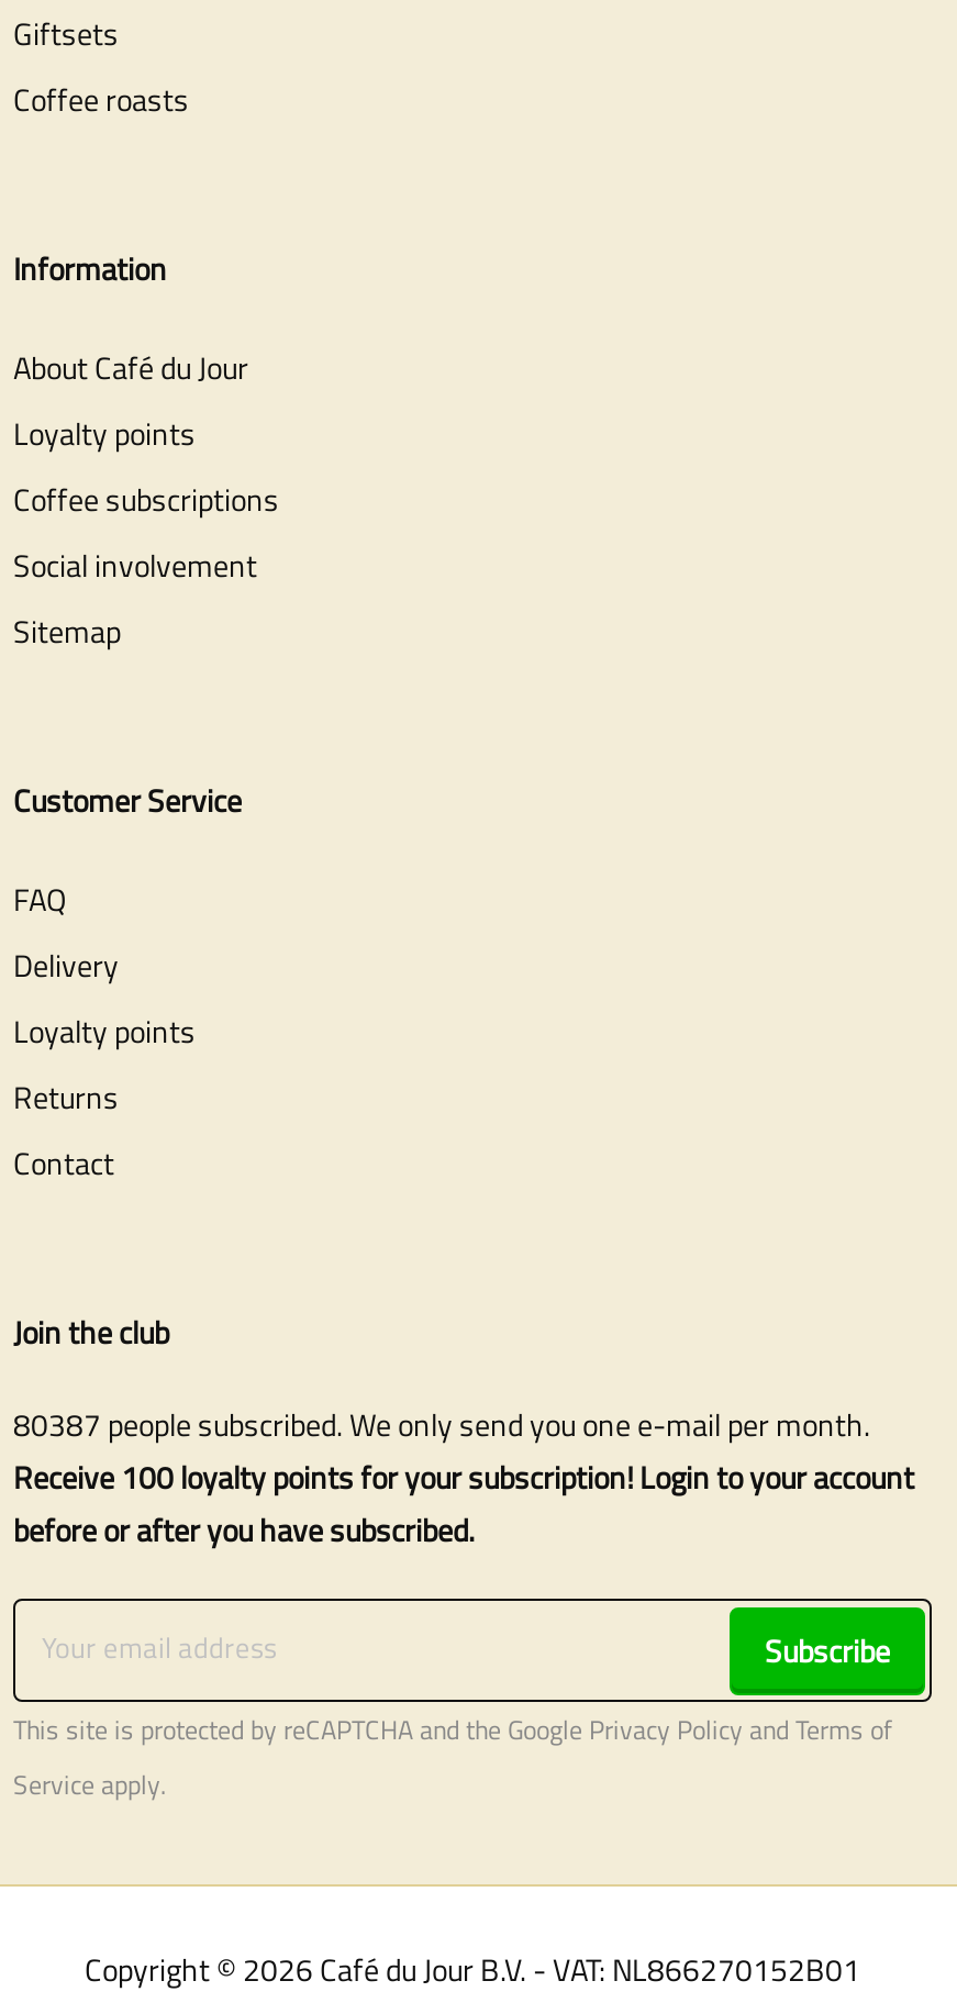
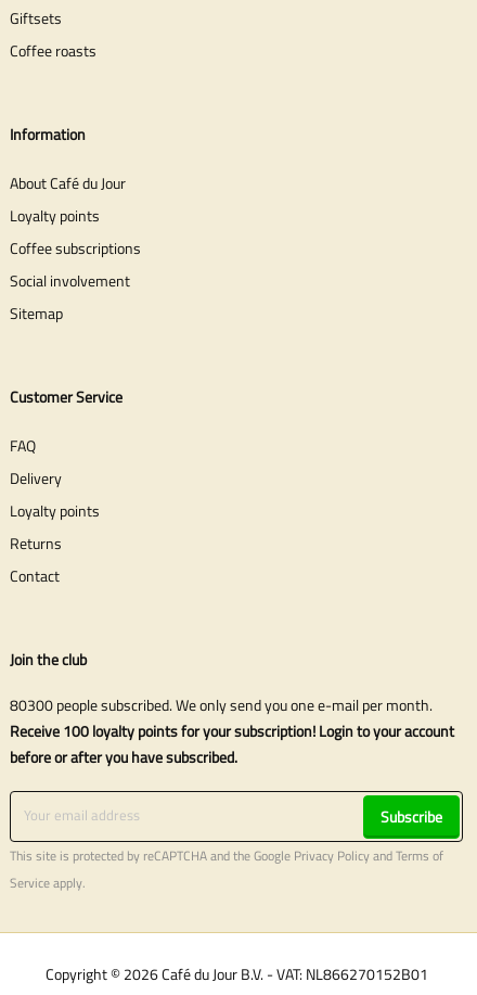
- 80387 people subscribed. We only send you one e-mail per month.
+ 80300 people subscribed. We only send you one e-mail per month.
